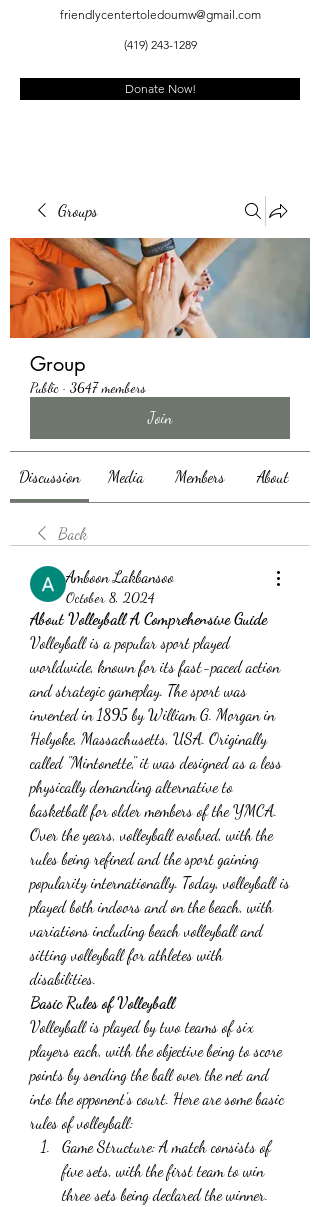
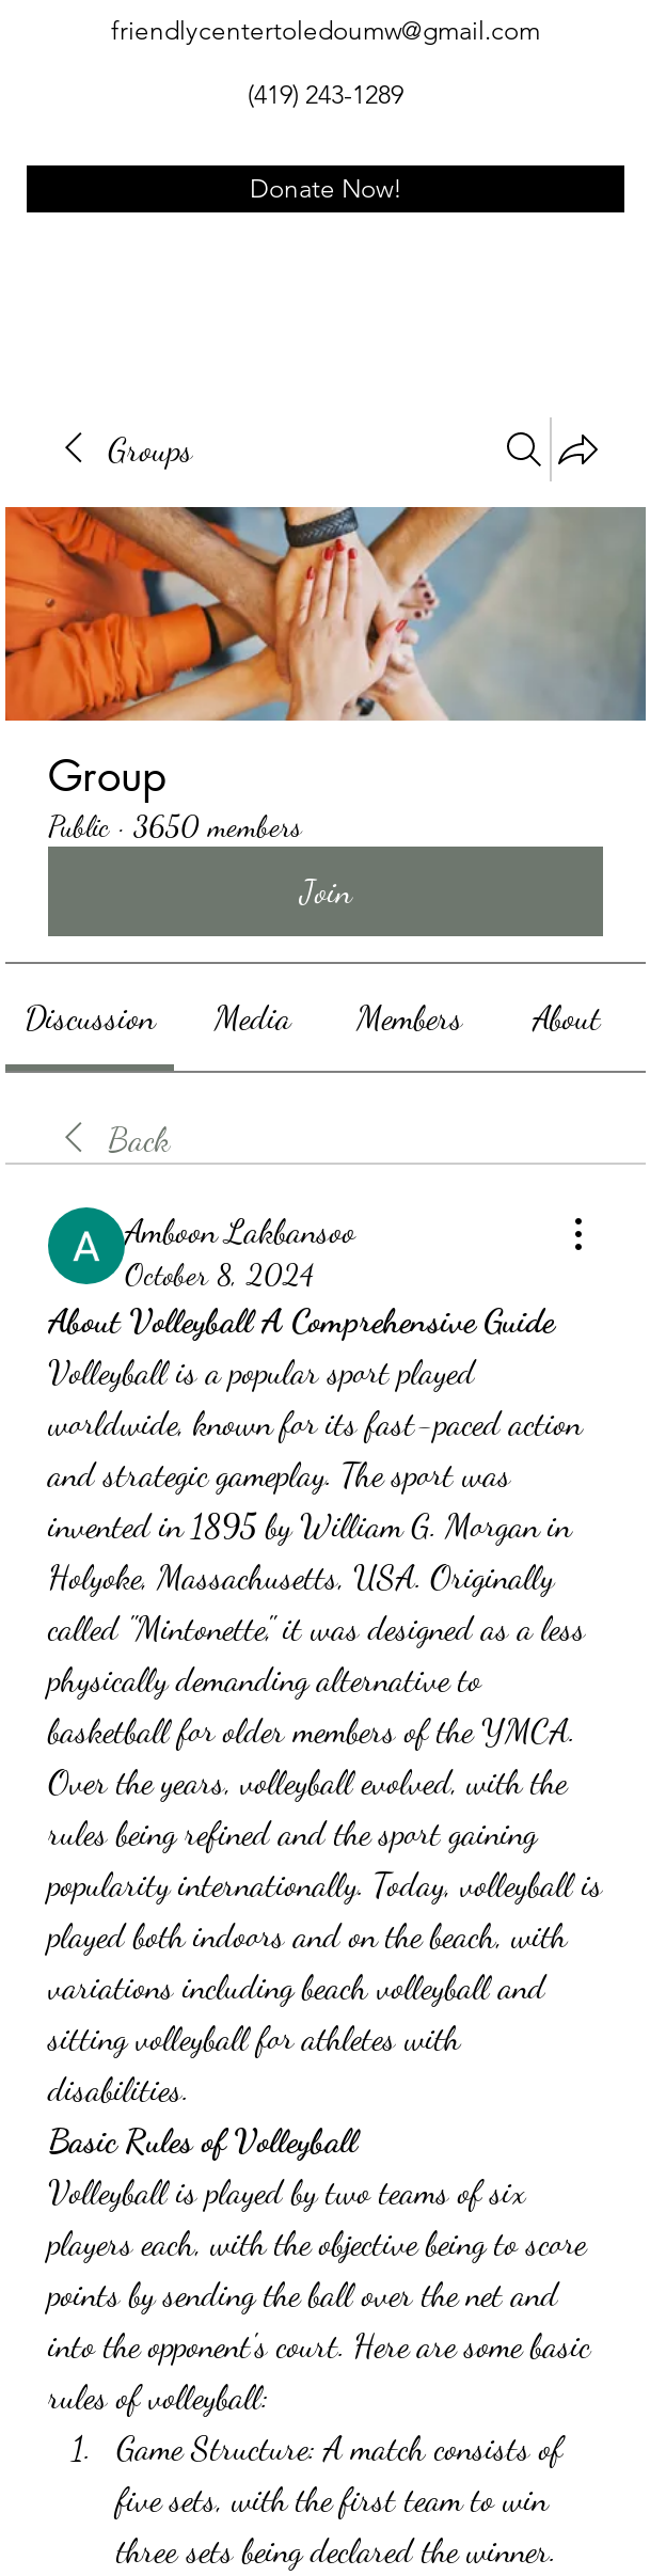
- Public · 3647 members
+ Public · 3650 members
